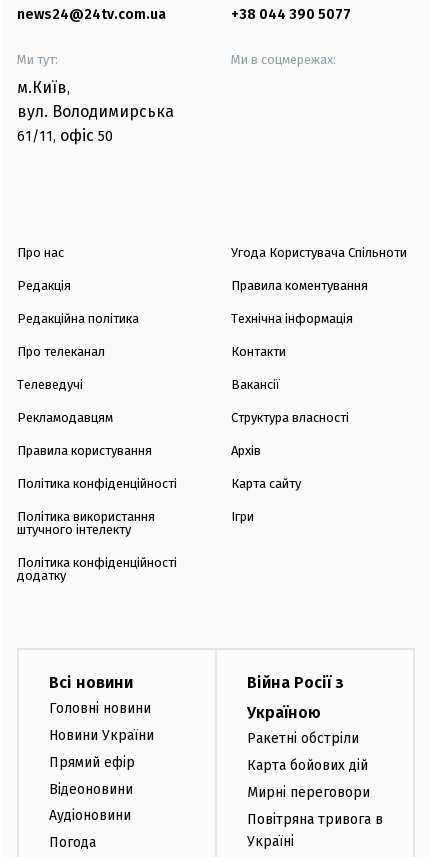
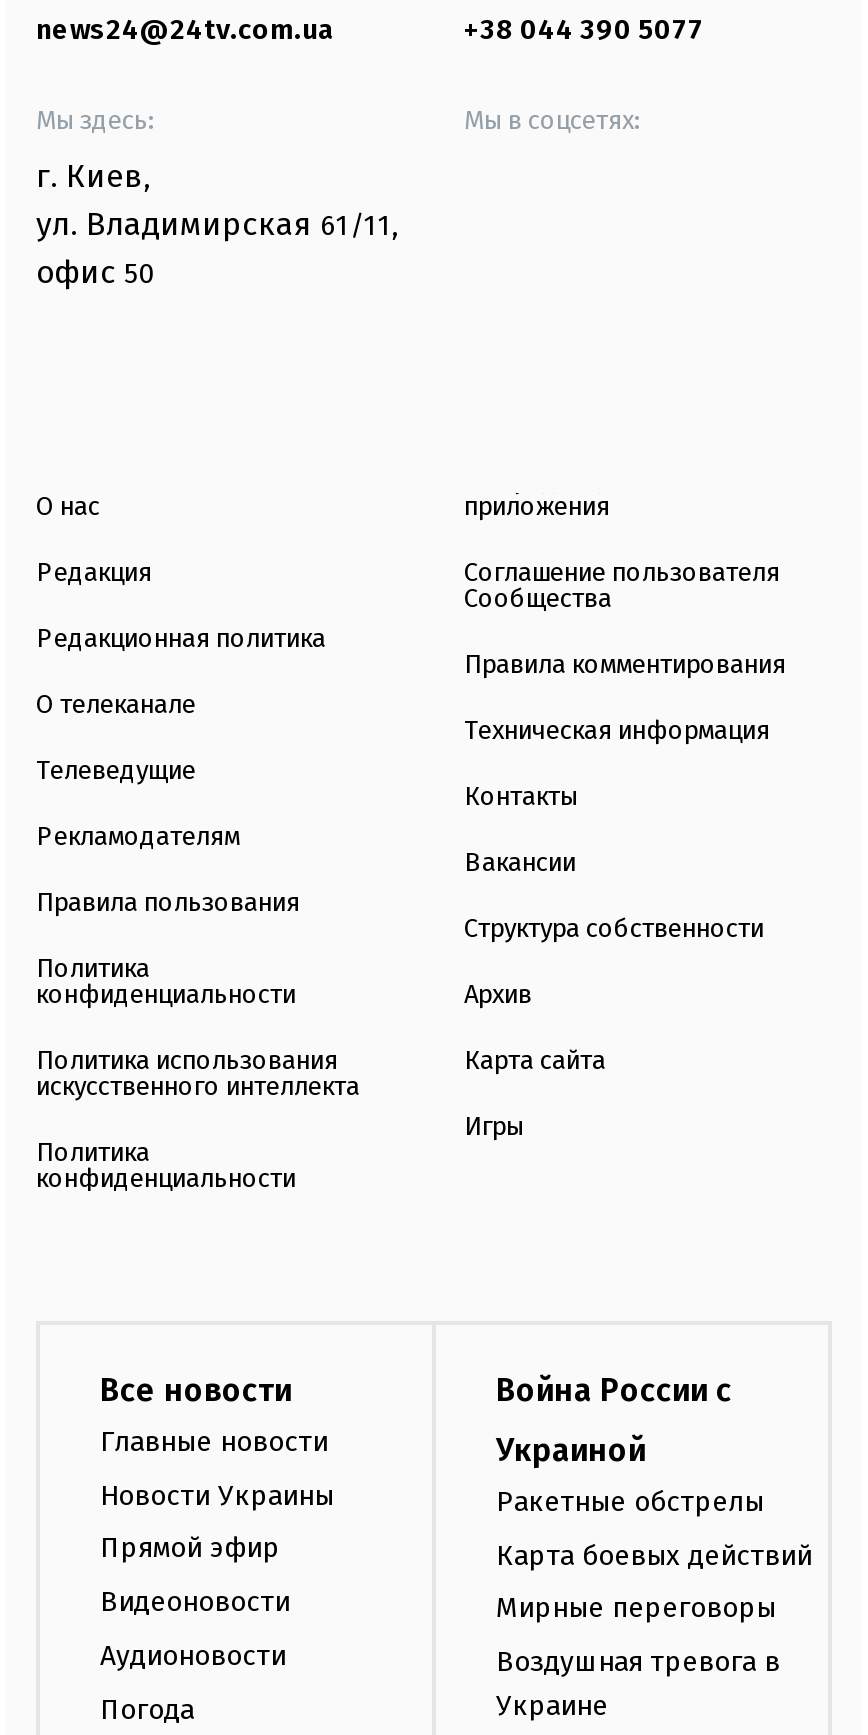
- Ми тут:
- м.Київ,
- вул. Володимирська
- 61/11, офіс 50
+ Мы здесь:
+ г. Киев,
+ ул. Владимирская 61/11,
+ офис 50

- Ми в соцмережах:
+ Мы в соцсетях:

- Про нас
- Редакція
- Редакційна політика
- Про телеканал
- Телеведучі
- Рекламодавцям
- Правила користування
- Політика конфіденційності
- Політика використання
- штучного інтелекту
- Політика конфіденційності
- додатку
+ О нас
+ Редакция
+ Редакционная политика
+ О телеканале
+ Телеведущие
+ Рекламодателям
+ Правила пользования
+ Политика
+ конфиденциальности
+ Политика использования
+ искусственного интеллекта
+ Политика
+ конфиденциальности

- Угода Користувача Спільноти
- Правила коментування
- Технічна інформація
- Контакти
- Вакансії
- Структура власності
- Архів
- Карта сайту
- Ігри
+ приложения
+ Соглашение пользователя
+ Сообщества
+ Правила комментирования
+ Техническая информация
+ Контакты
+ Вакансии
+ Структура собственности
+ Архив
+ Карта сайта
+ Игры

- Всі новини
- Головні новини
- Новини України
- Прямий ефір
- Відеоновини
- Аудіоновини
+ Все новости
+ Главные новости
+ Новости Украины
+ Прямой эфир
+ Видеоновости
+ Аудионовости

- Війна Росії з
+ Война России с

- Україною
- Ракетні обстріли
+ Украиной
+ Ракетные обстрелы

- Карта бойових дій
+ Карта боевых действий

- Мирні переговори
+ Мирные переговоры

- Повітряна тривога в
- Україні
+ Воздушная тревога в
+ Украине
